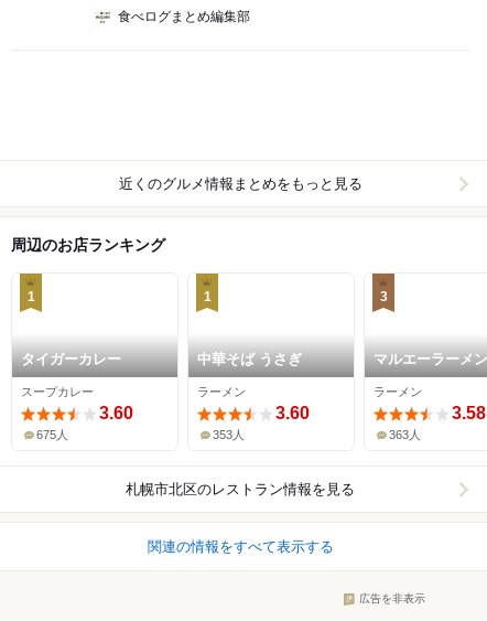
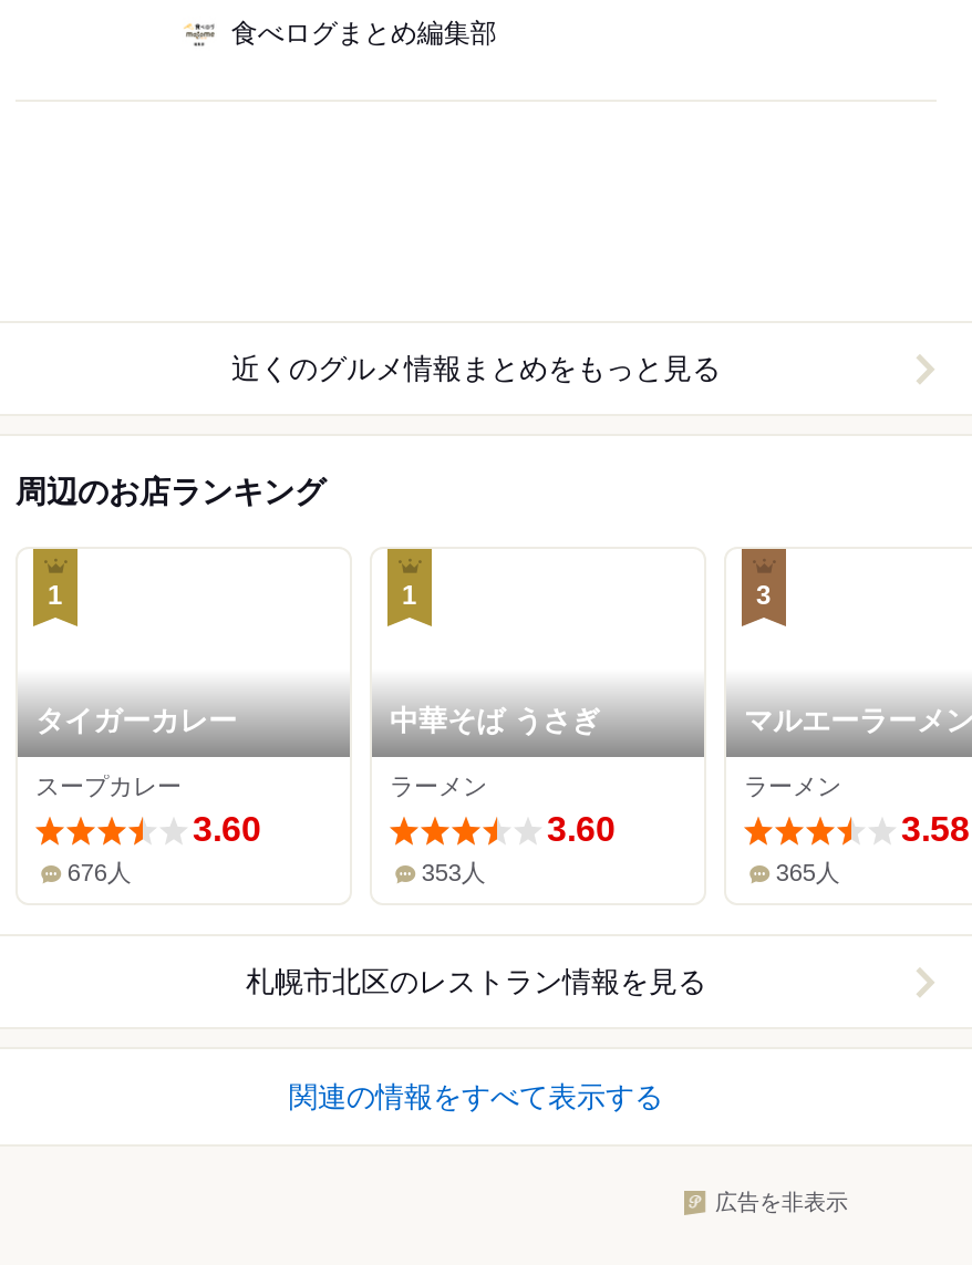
- 675人
+ 676人

- 363人
+ 365人
